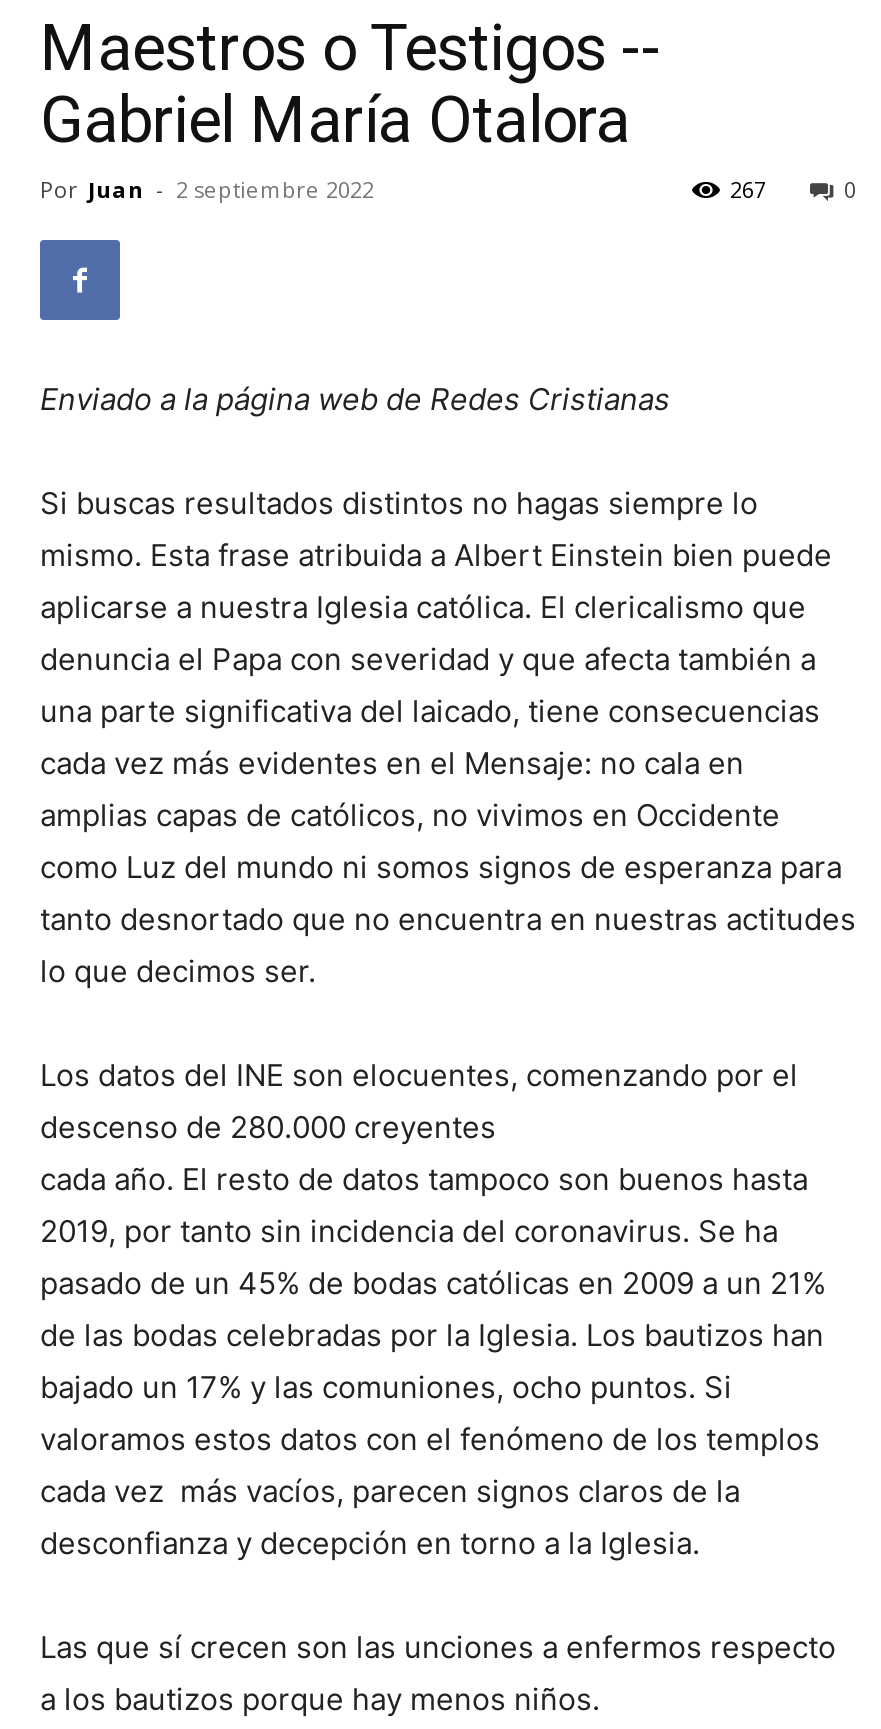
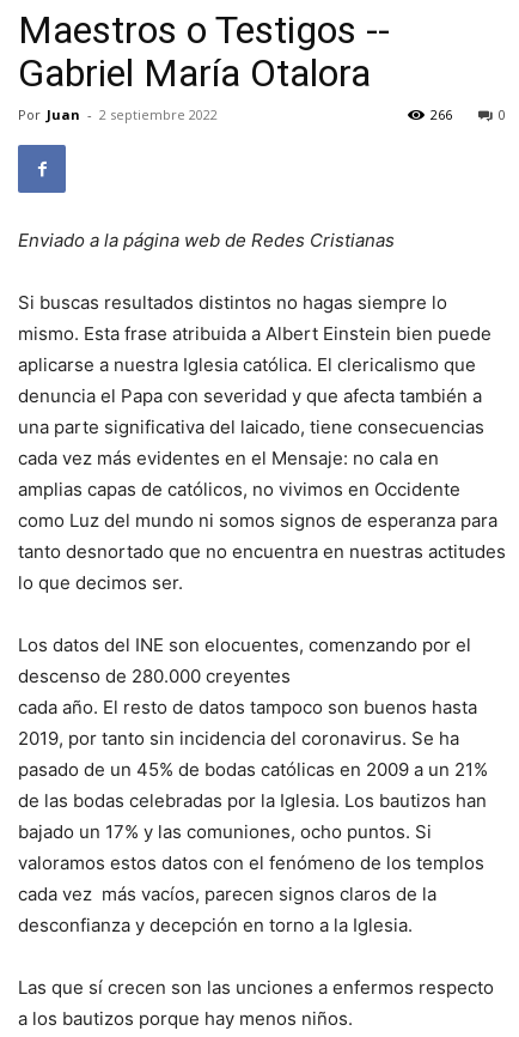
- 267
+ 266
